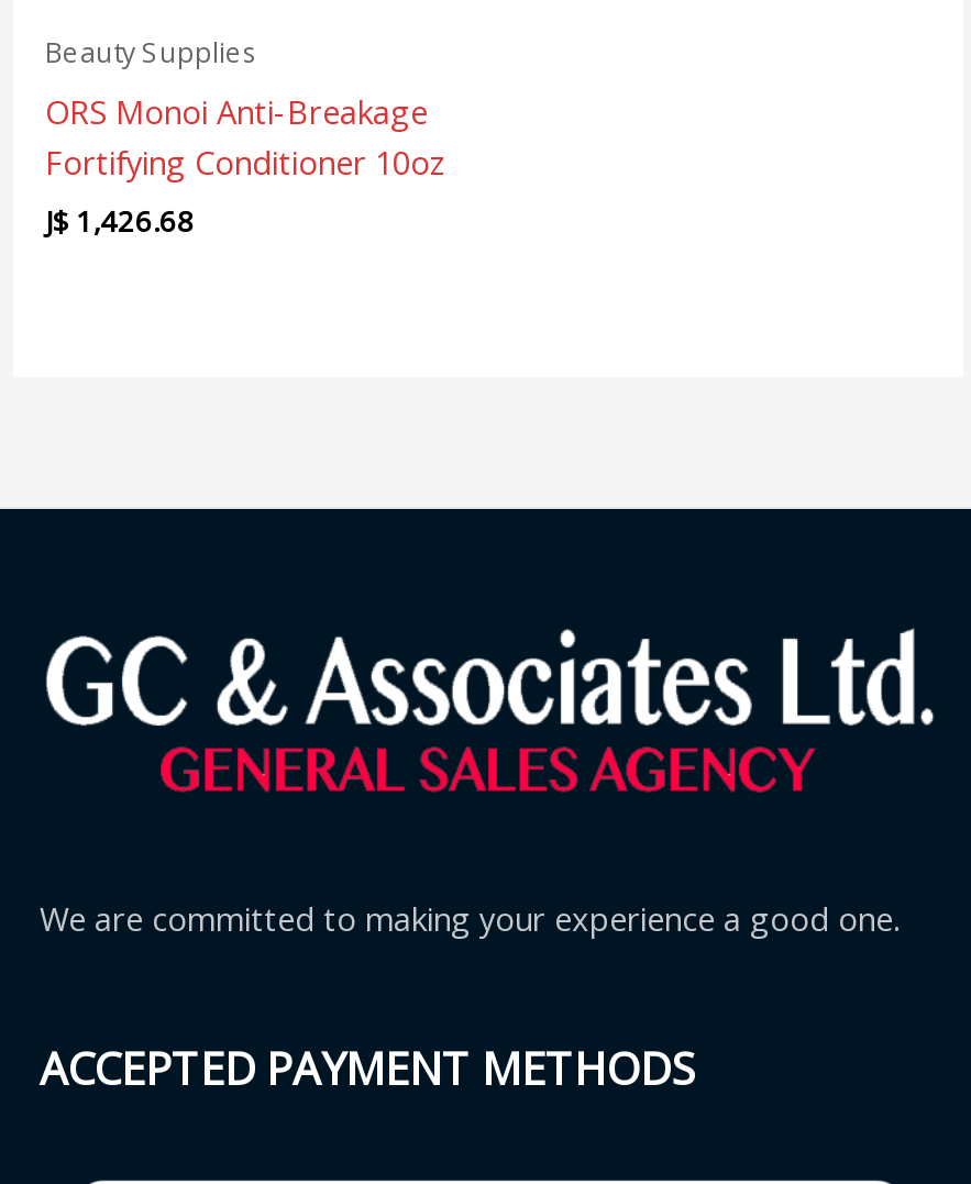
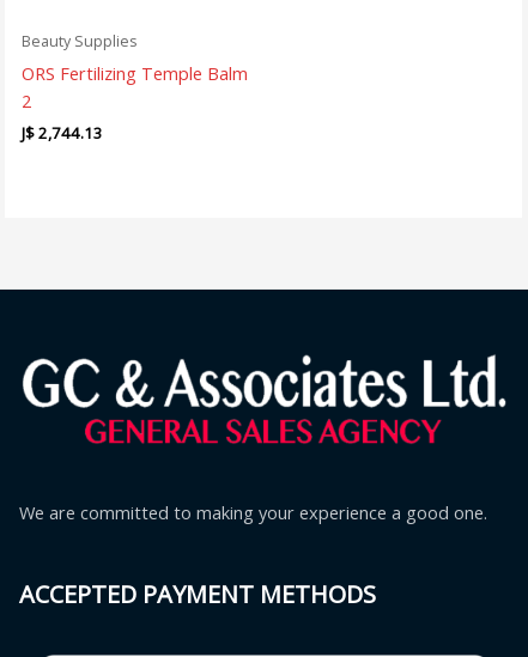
- ORS Monoi Anti-Breakage
- Fortifying Conditioner 10oz
- J$1,426.68
+ ORS Fertilizing Temple Balm
+ 2
+ J$2,744.13
